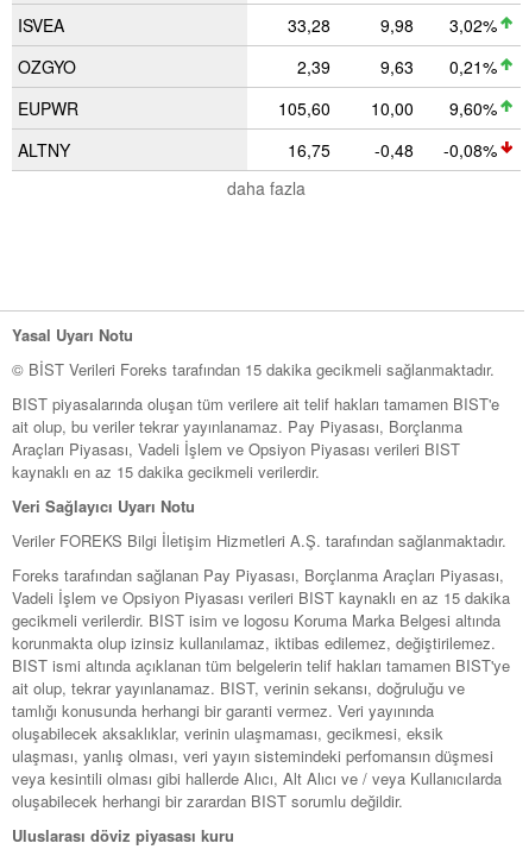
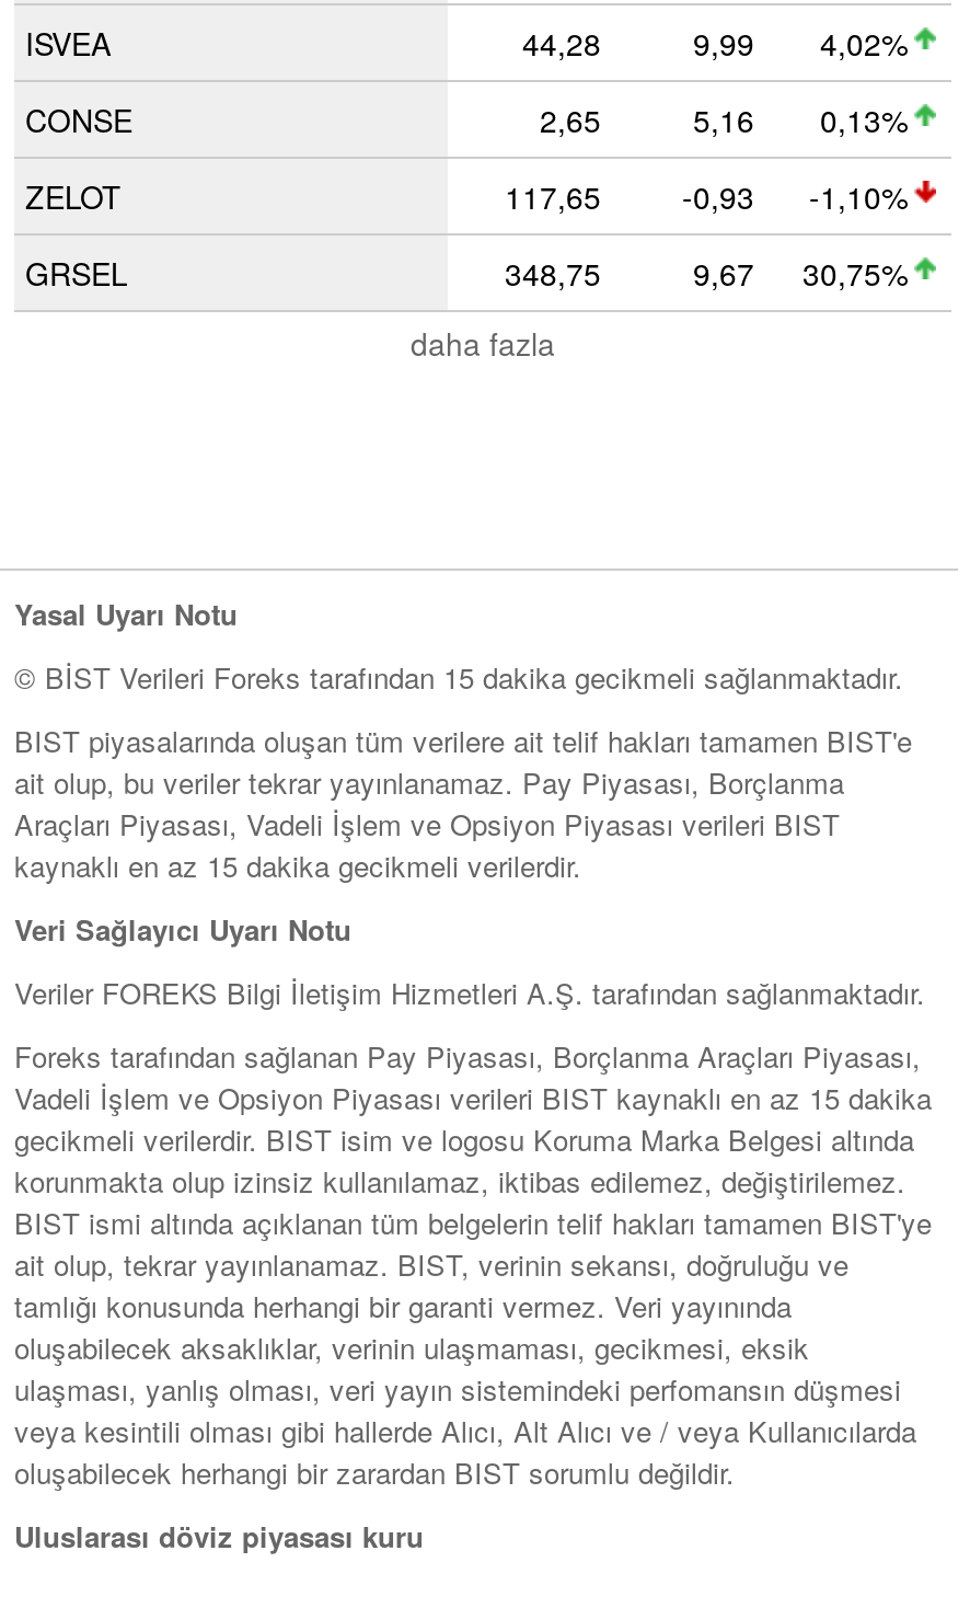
- 33,28
- 9,98
- 3,02%
+ 44,28
+ 9,99
+ 4,02%

- OZGYO
- 2,39
- 9,63
- 0,21%
+ CONSE
+ 2,65
+ 5,16
+ 0,13%

- EUPWR
- 105,60
- 10,00
- 9,60%
+ ZELOT
+ 117,65
+ -0,93
+ -1,10%

- ALTNY
- 16,75
- -0,48
- -0,08%
+ GRSEL
+ 348,75
+ 9,67
+ 30,75%
